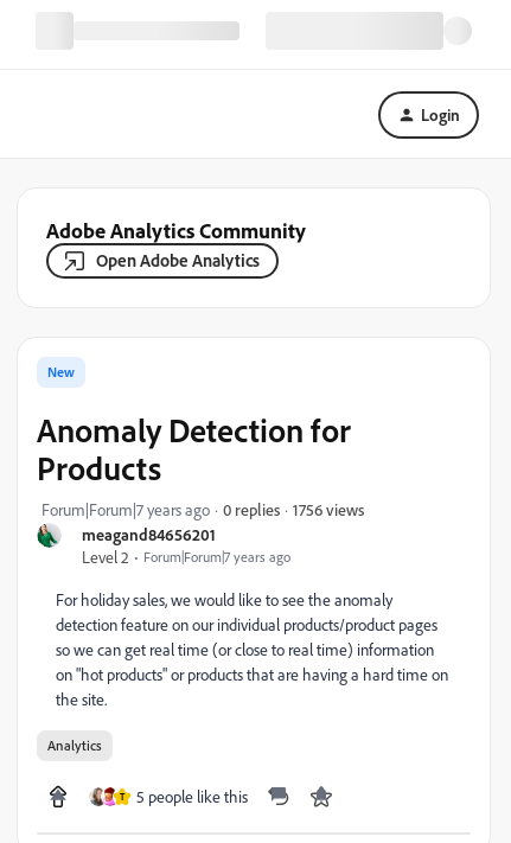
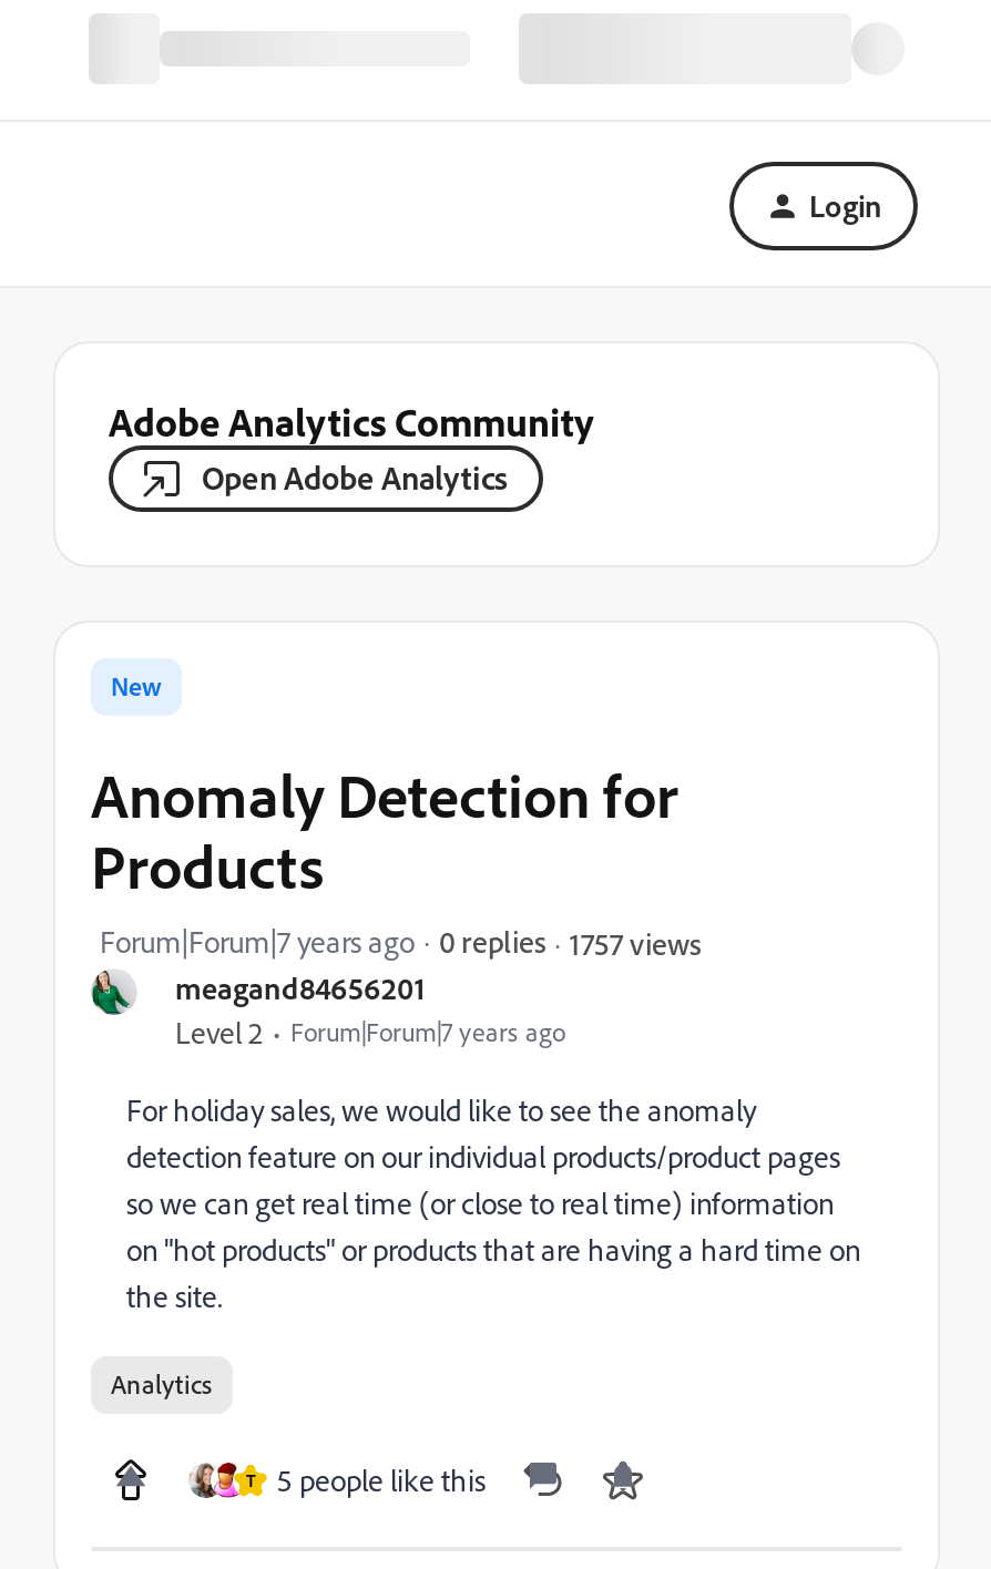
- 1756 views
+ 1757 views
